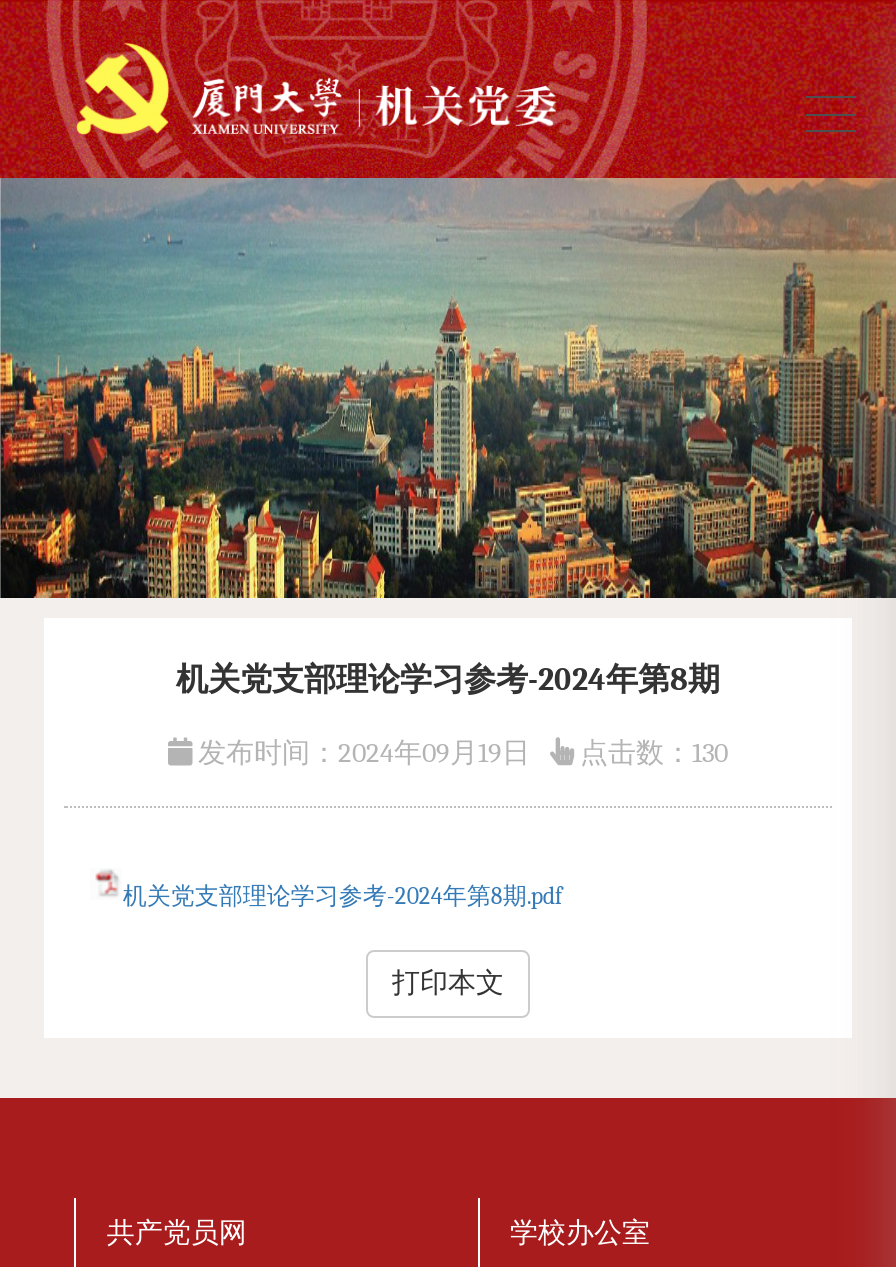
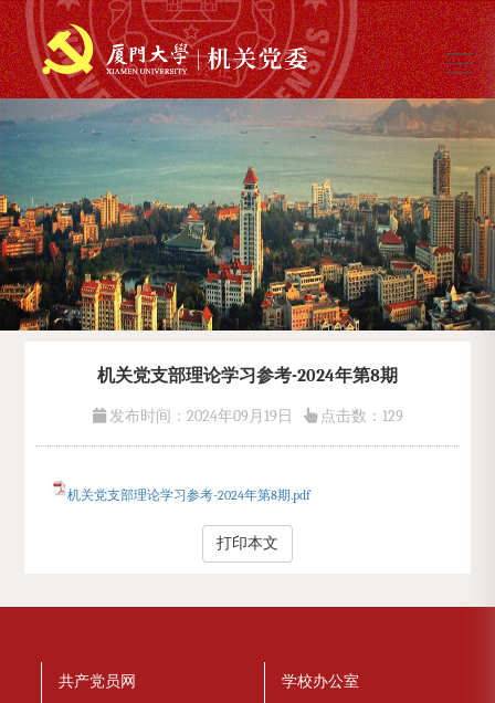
- 发布时间：2024年09月19日 点击数：130
+ 发布时间：2024年09月19日 点击数：129
